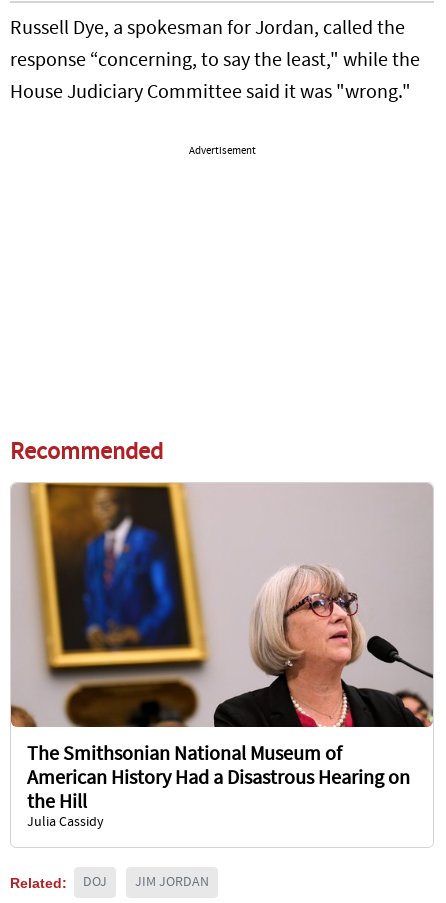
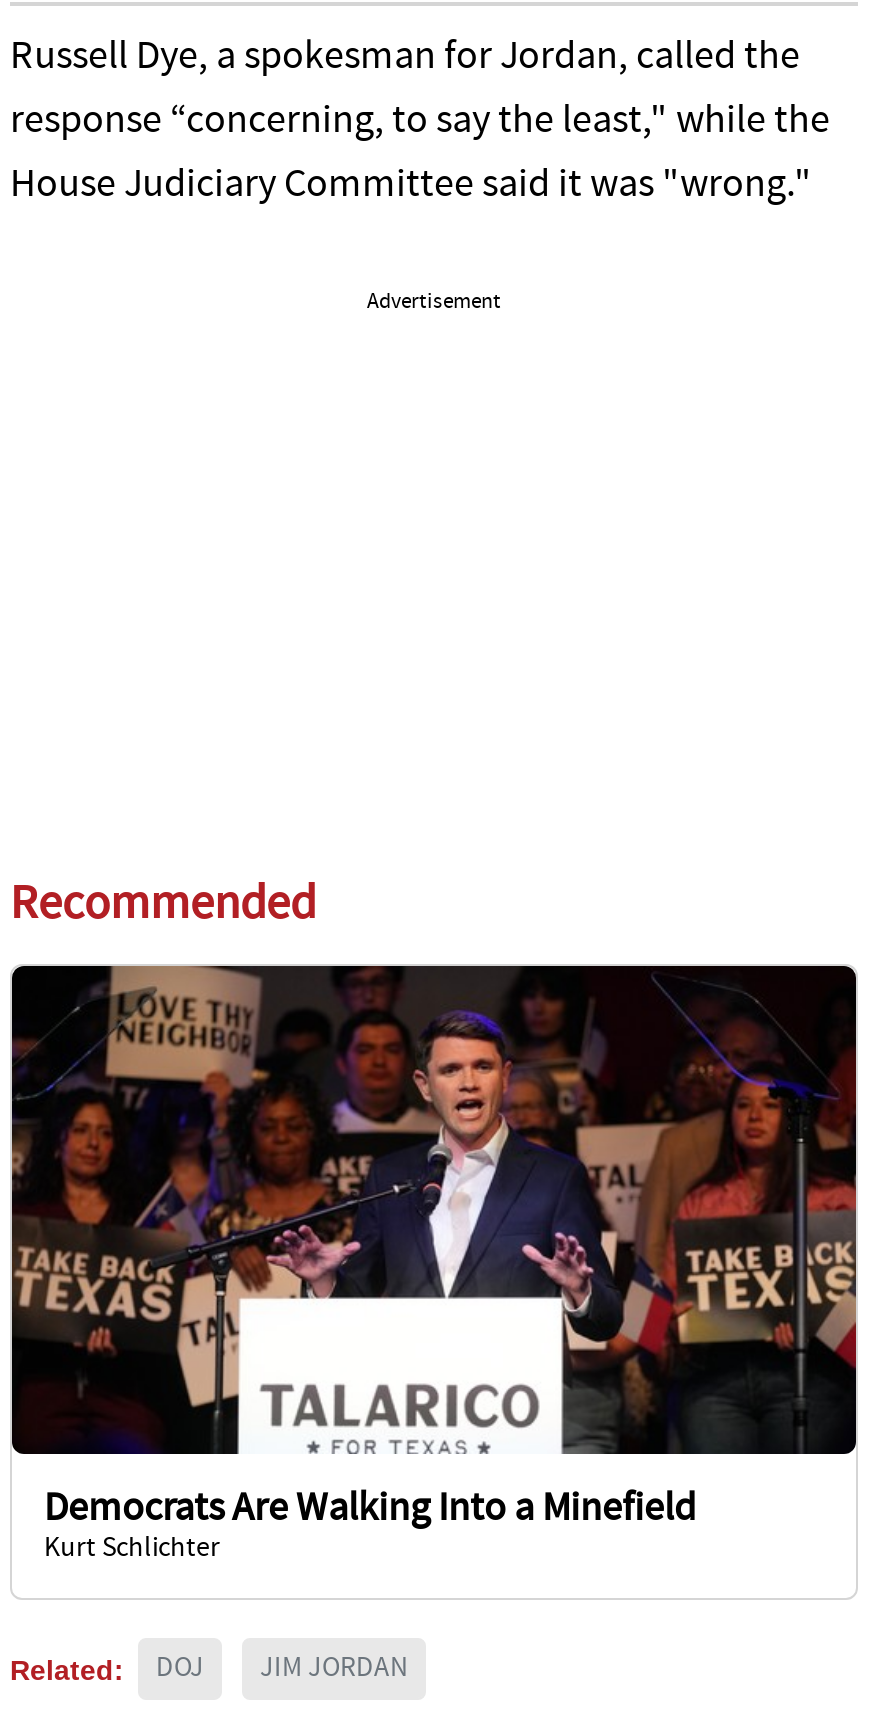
- [image]
- The Smithsonian National Museum of
- American History Had a Disastrous Hearing on
- the Hill
- Julia Cassidy
+ [image]
+ Democrats Are Walking Into a Minefield
+ Kurt Schlichter
